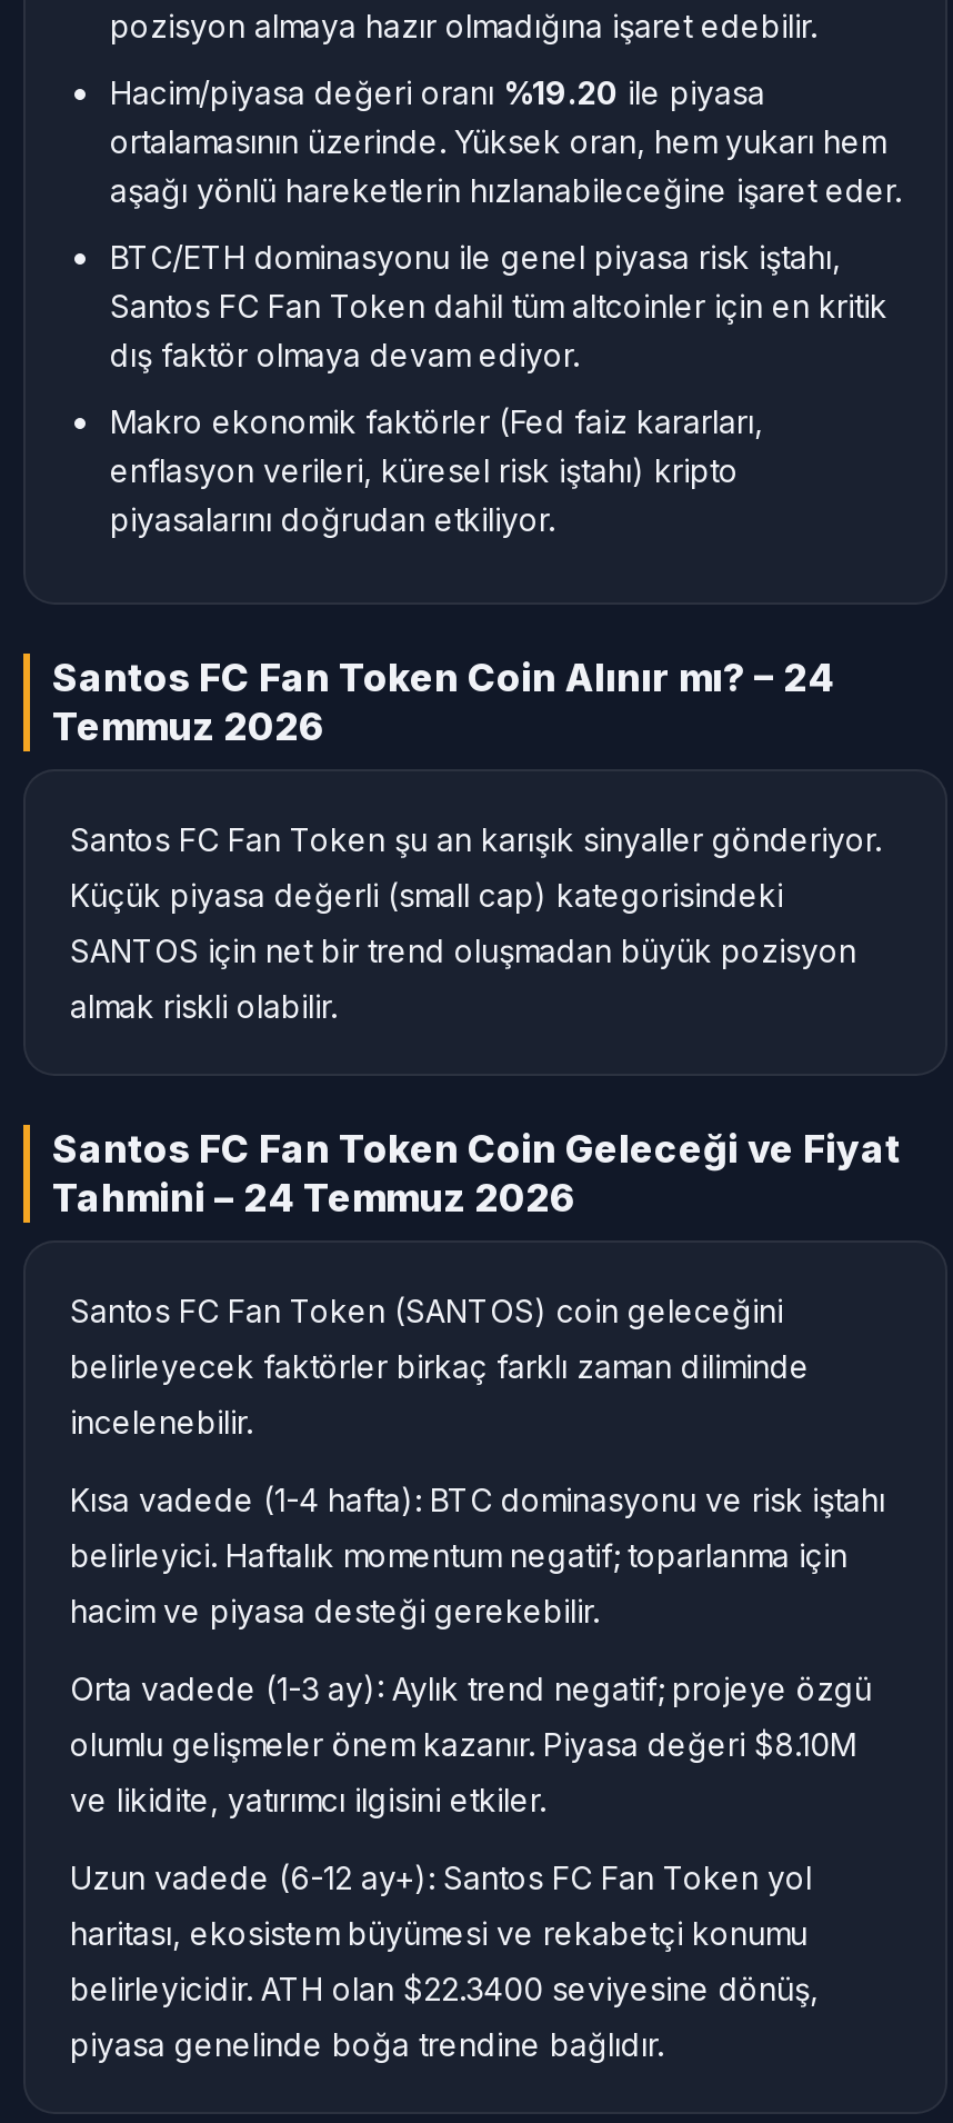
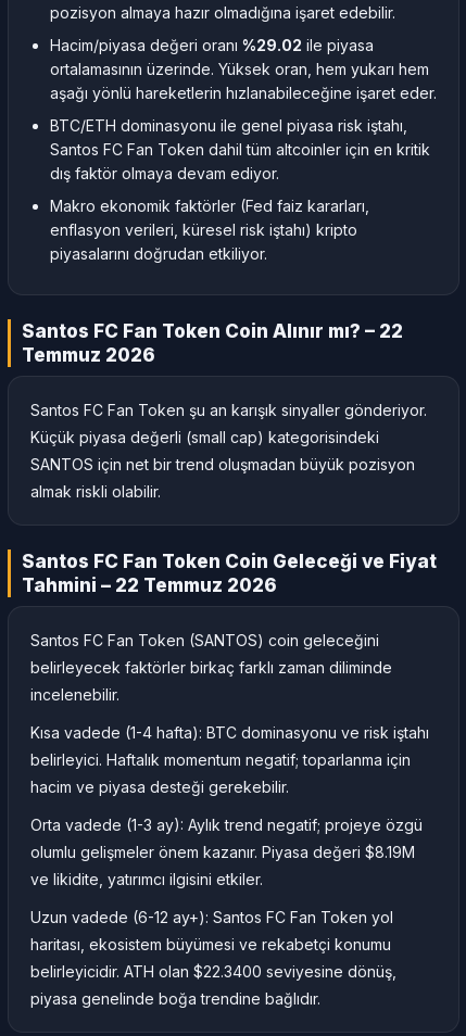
- Hacim/piyasa değeri oranı%19.20 ile piyasa
+ Hacim/piyasa değeri oranı%29.02 ile piyasa

- Santos FC Fan Token Coin Alınır mı? – 24
+ Santos FC Fan Token Coin Alınır mı? – 22

- Tahmini – 24 Temmuz 2026
+ Tahmini – 22 Temmuz 2026

- olumlu gelişmeler önem kazanır. Piyasa değeri $8.10M
+ olumlu gelişmeler önem kazanır. Piyasa değeri $8.19M
